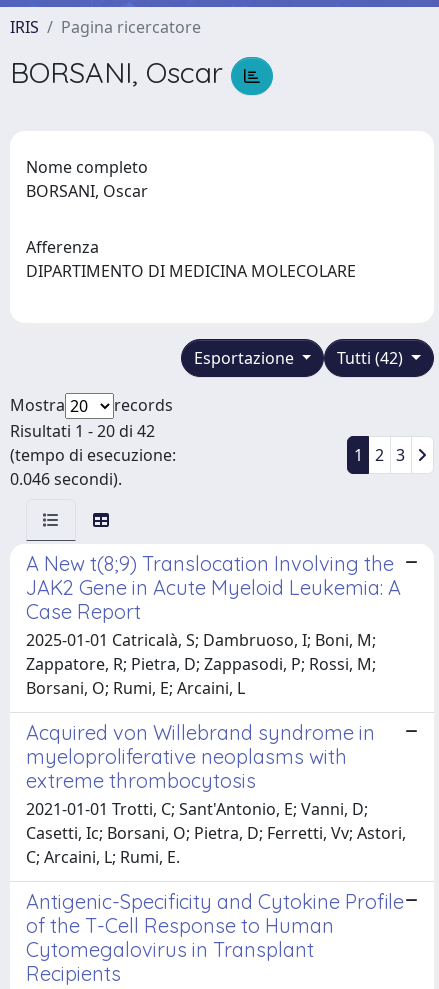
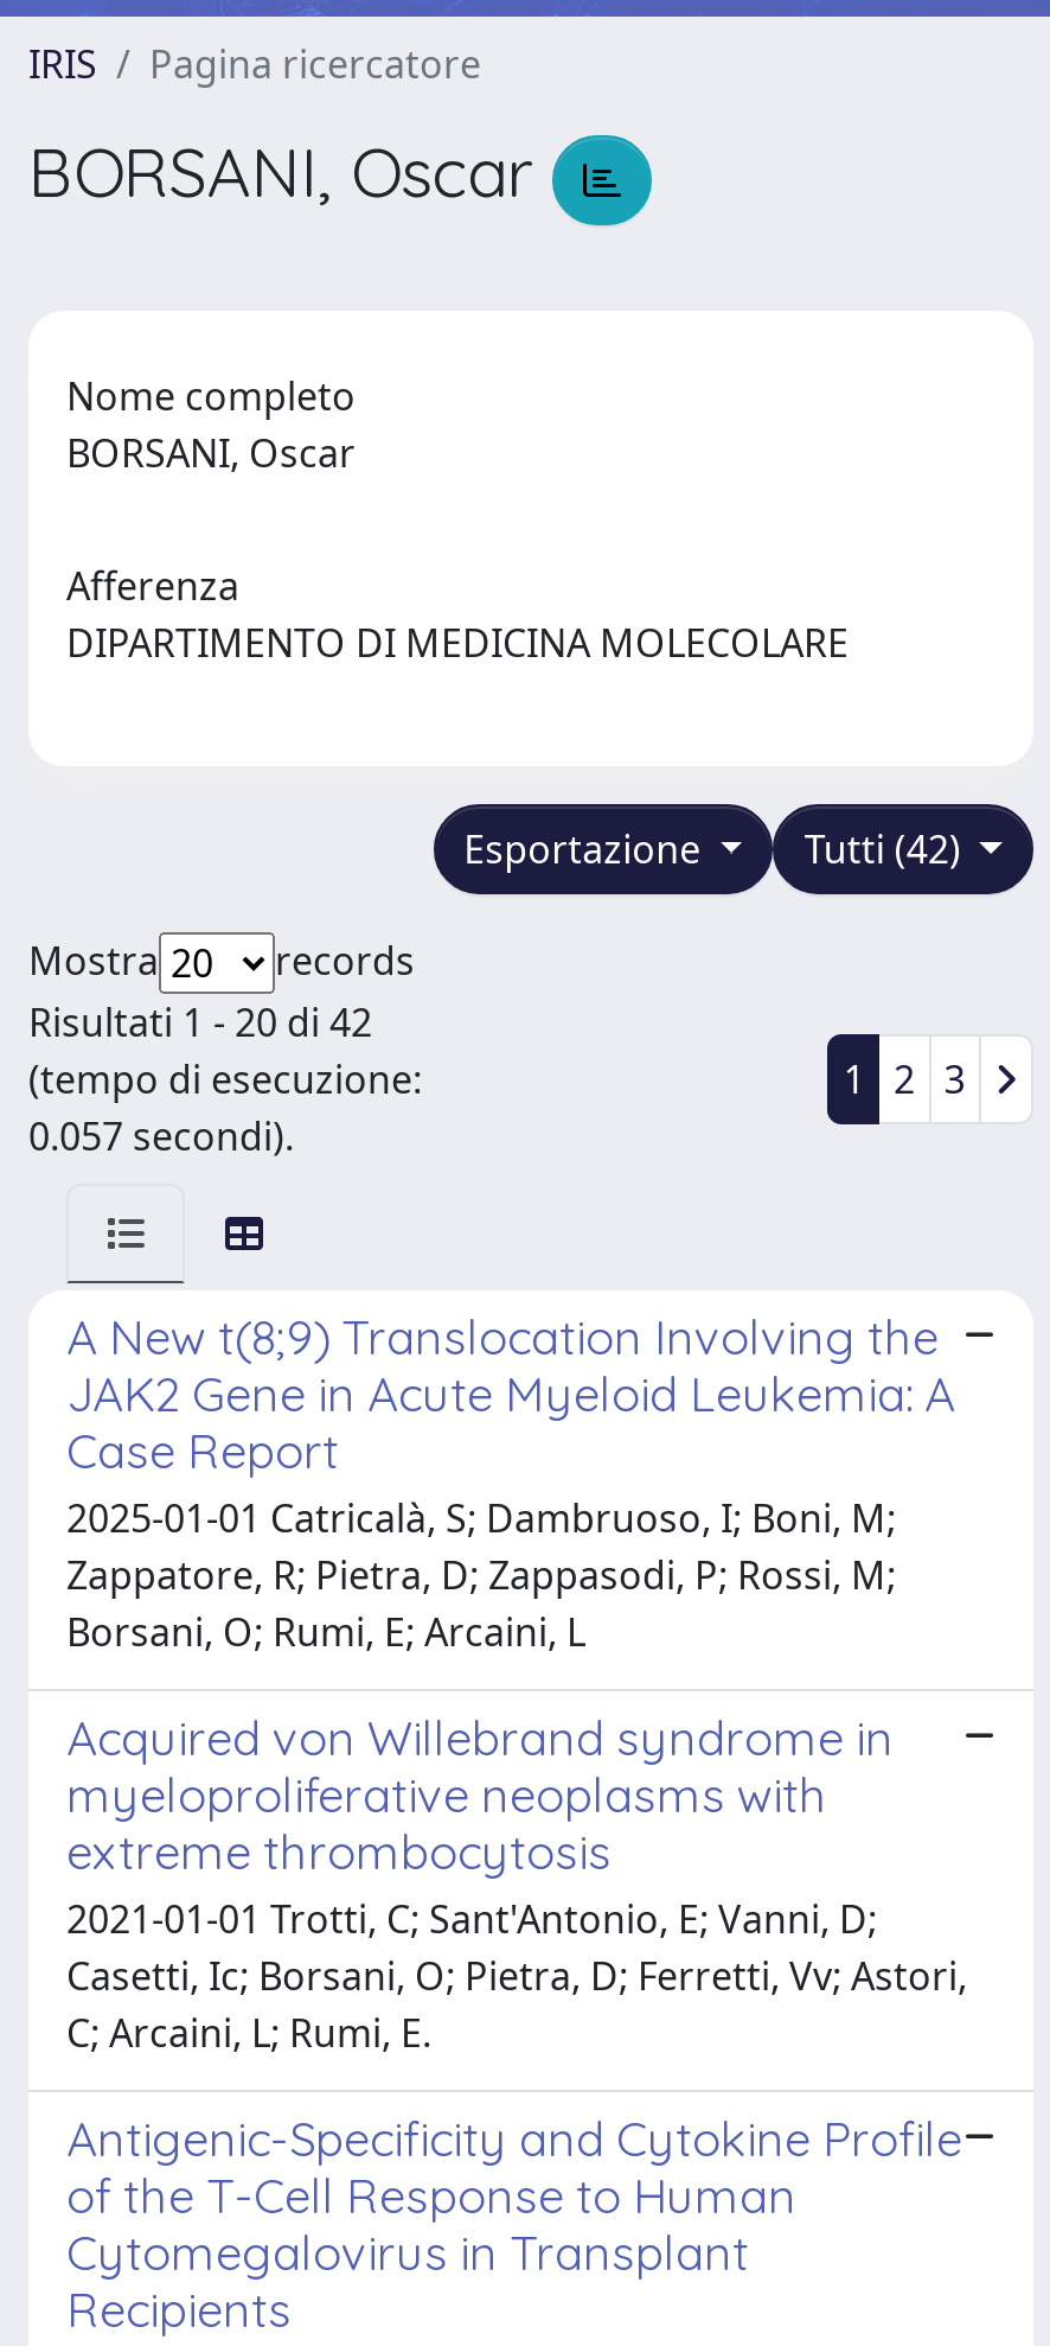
- 0.046 secondi).
+ 0.057 secondi).
